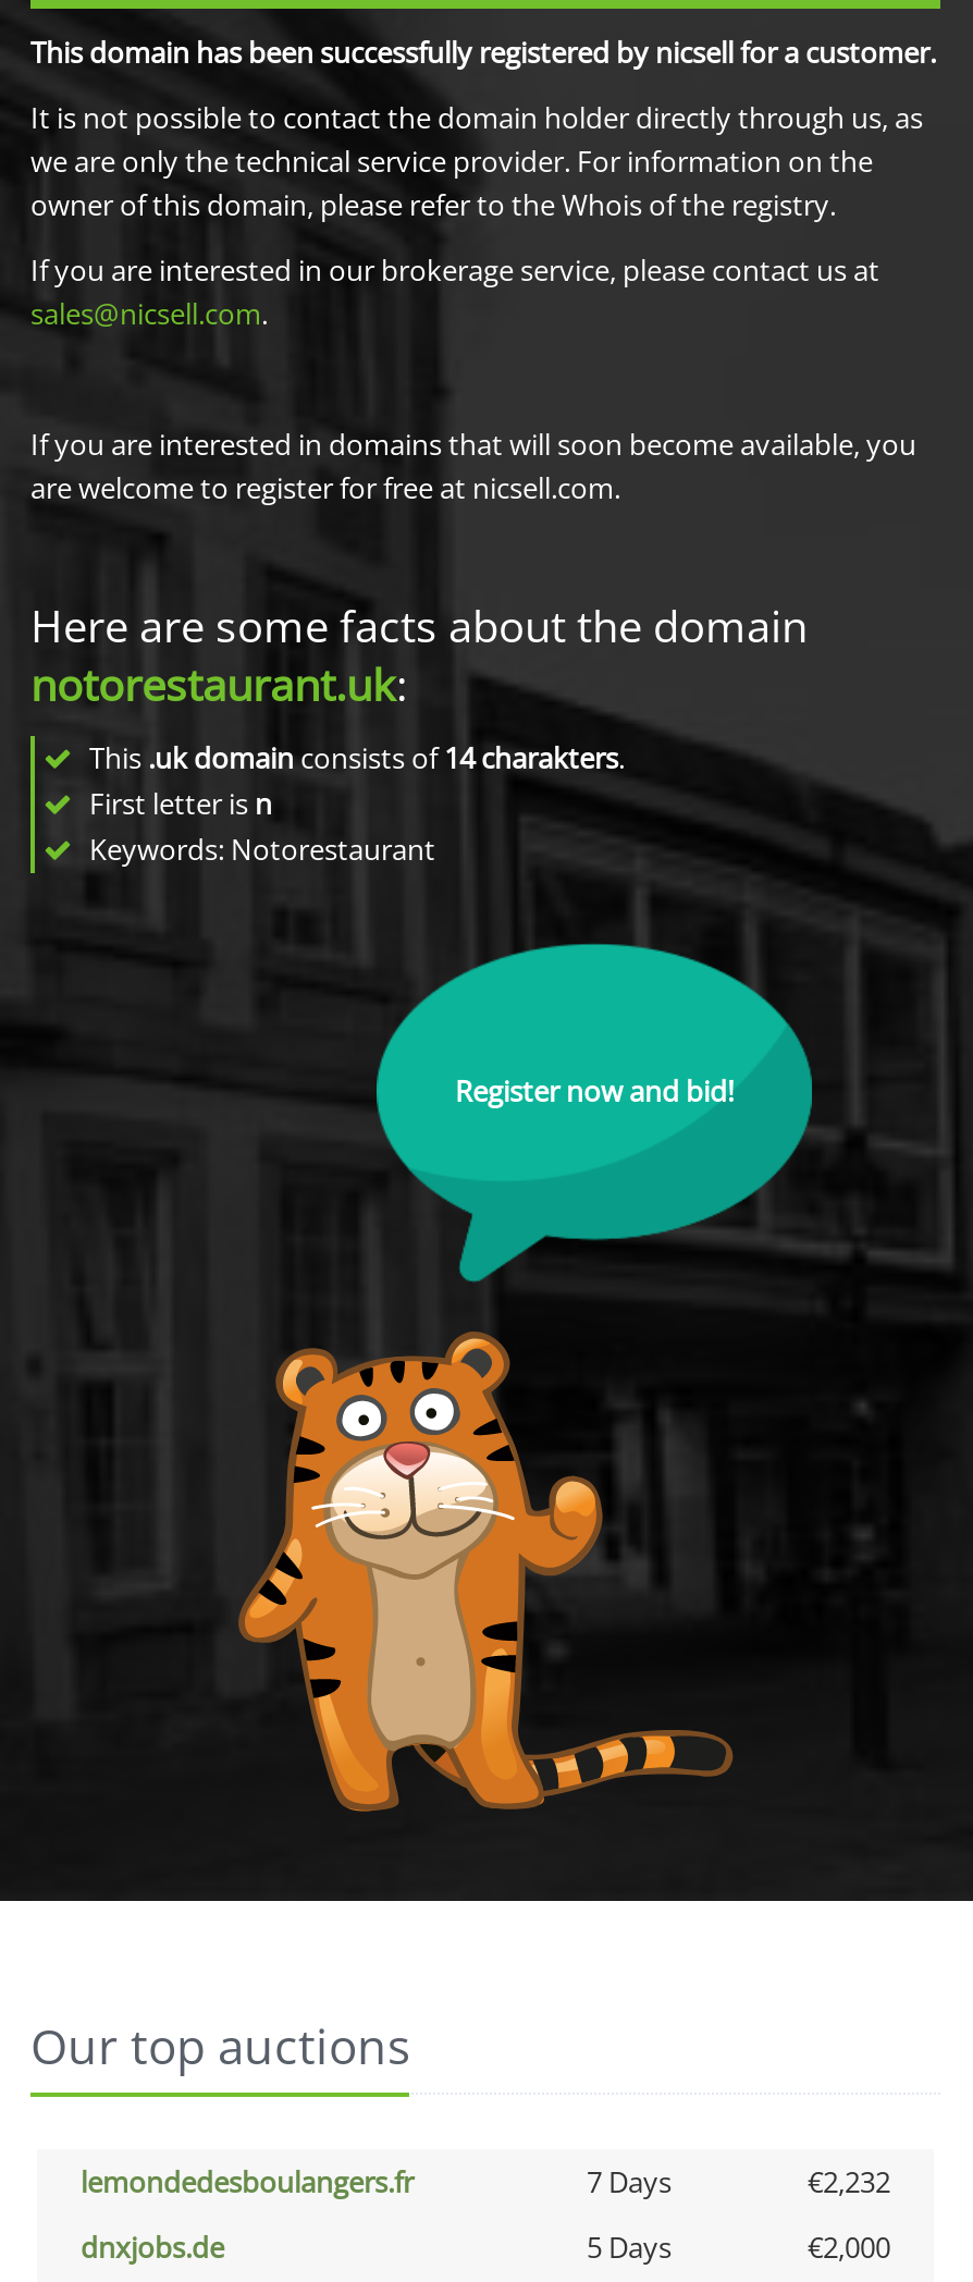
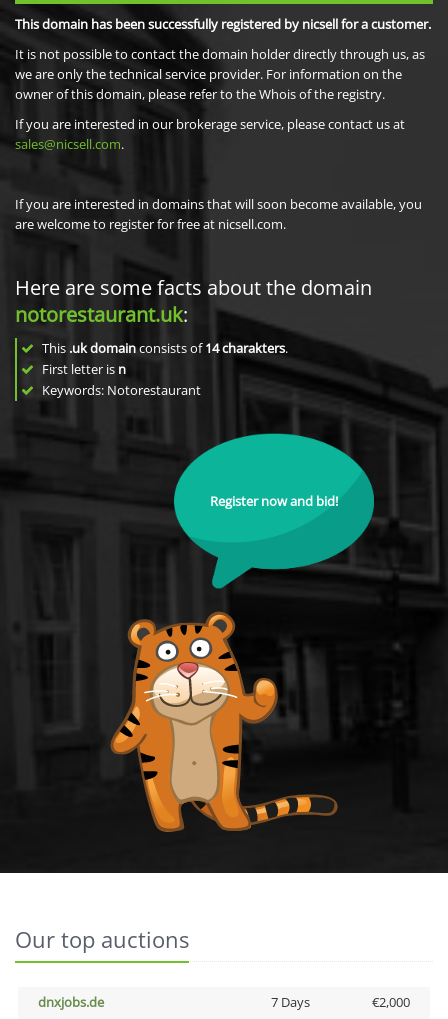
- lemondedesboulangers.fr
- 7 Days
- €2,232

- 5 Days
+ 7 Days
